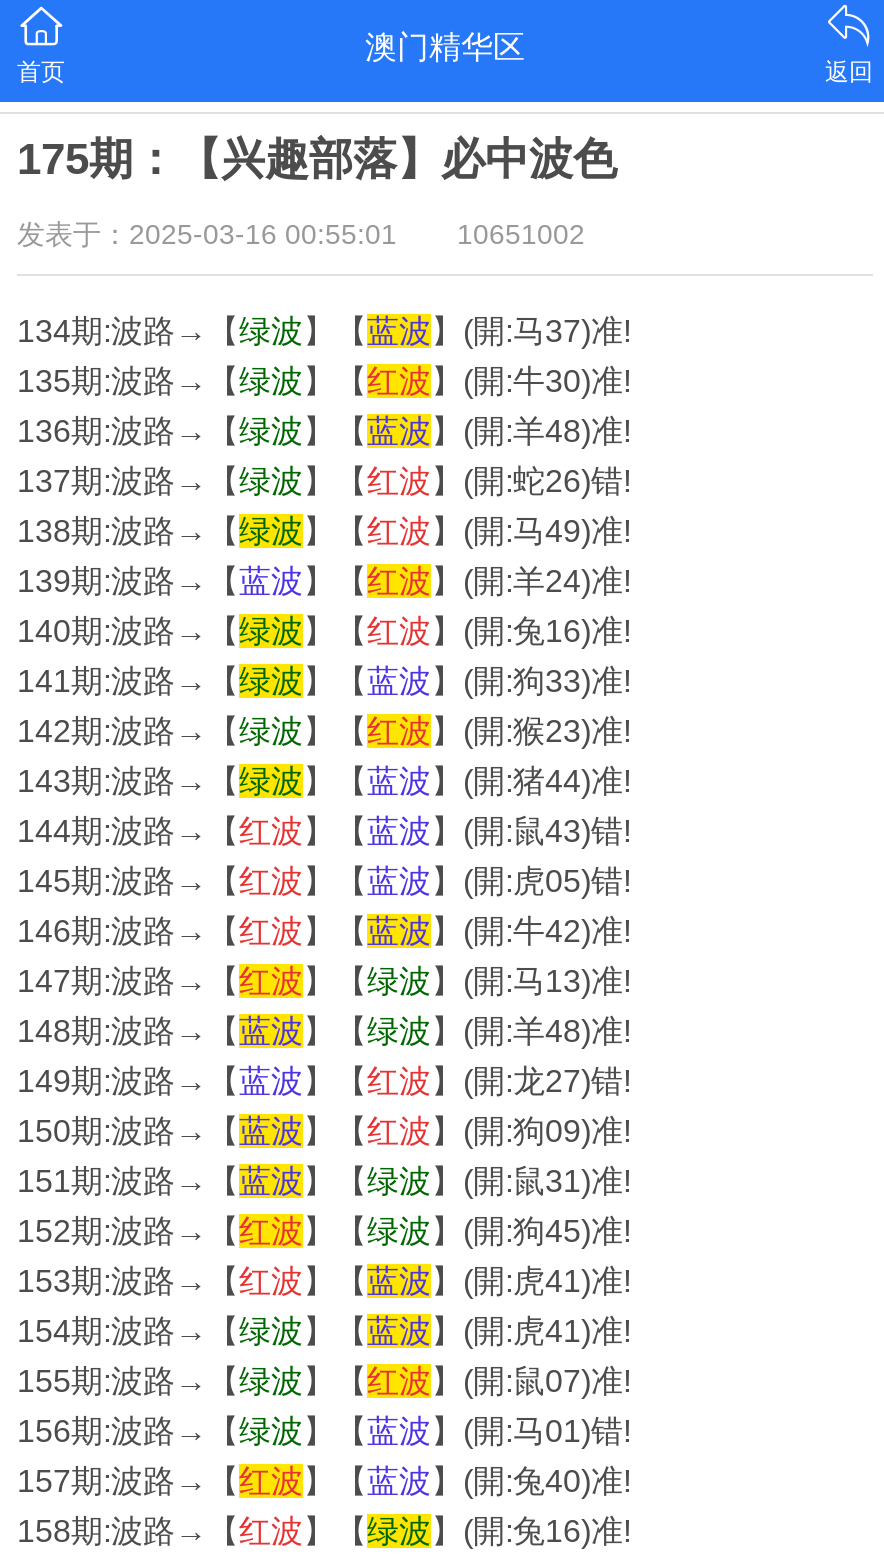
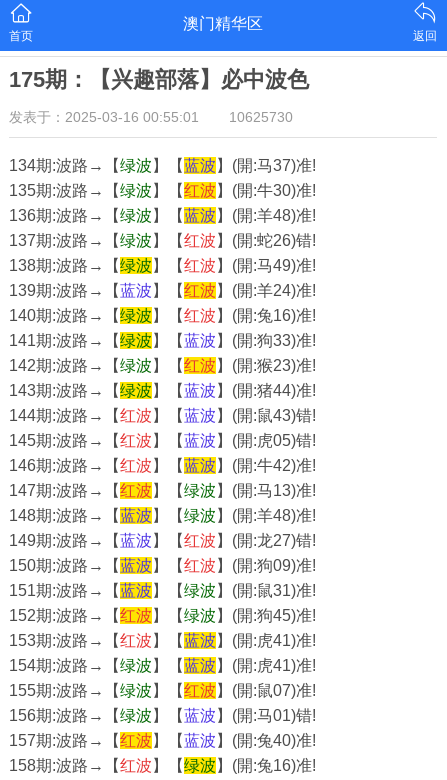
- 发表于：2025-03-16 00:55:01 10651002
+ 发表于：2025-03-16 00:55:01 10625730
